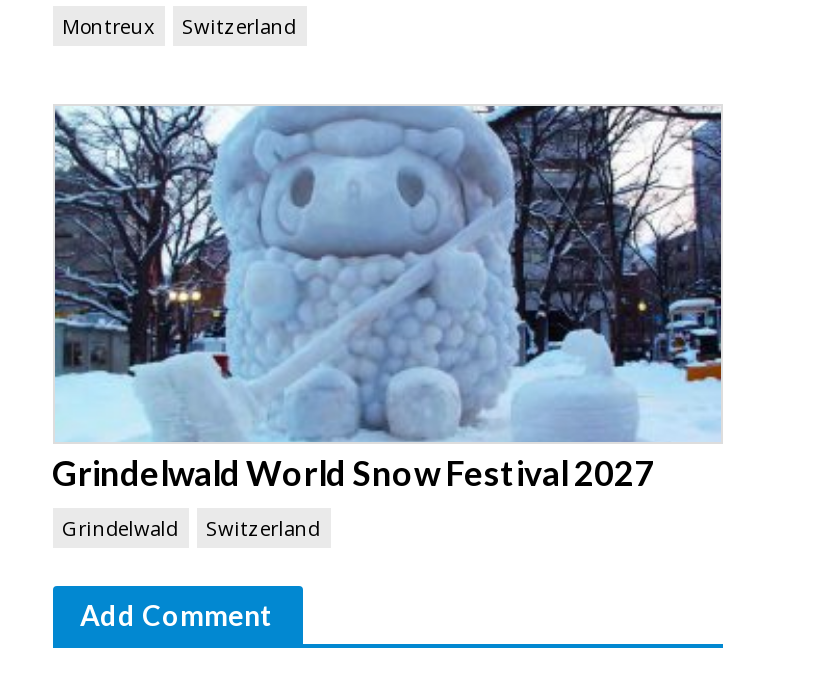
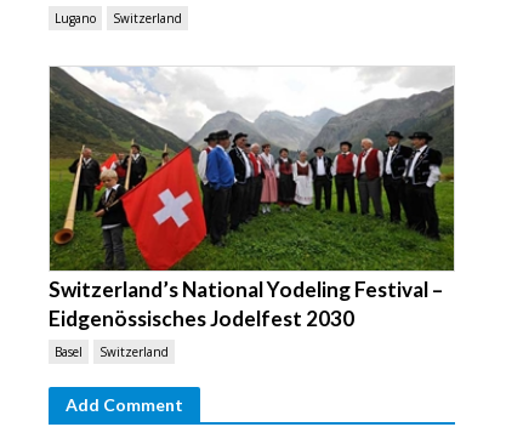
- Montreux
+ Lugano

- [image]
- Grindelwald World Snow Festival 2027
+ [image]
+ Switzerland’s National Yodeling Festival –
+ Eidgenössisches Jodelfest 2030

- Grindelwald
+ Basel
